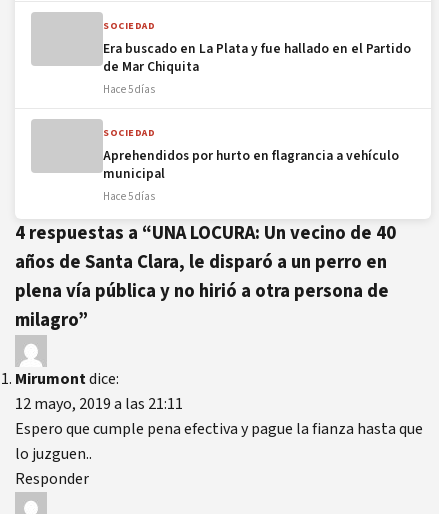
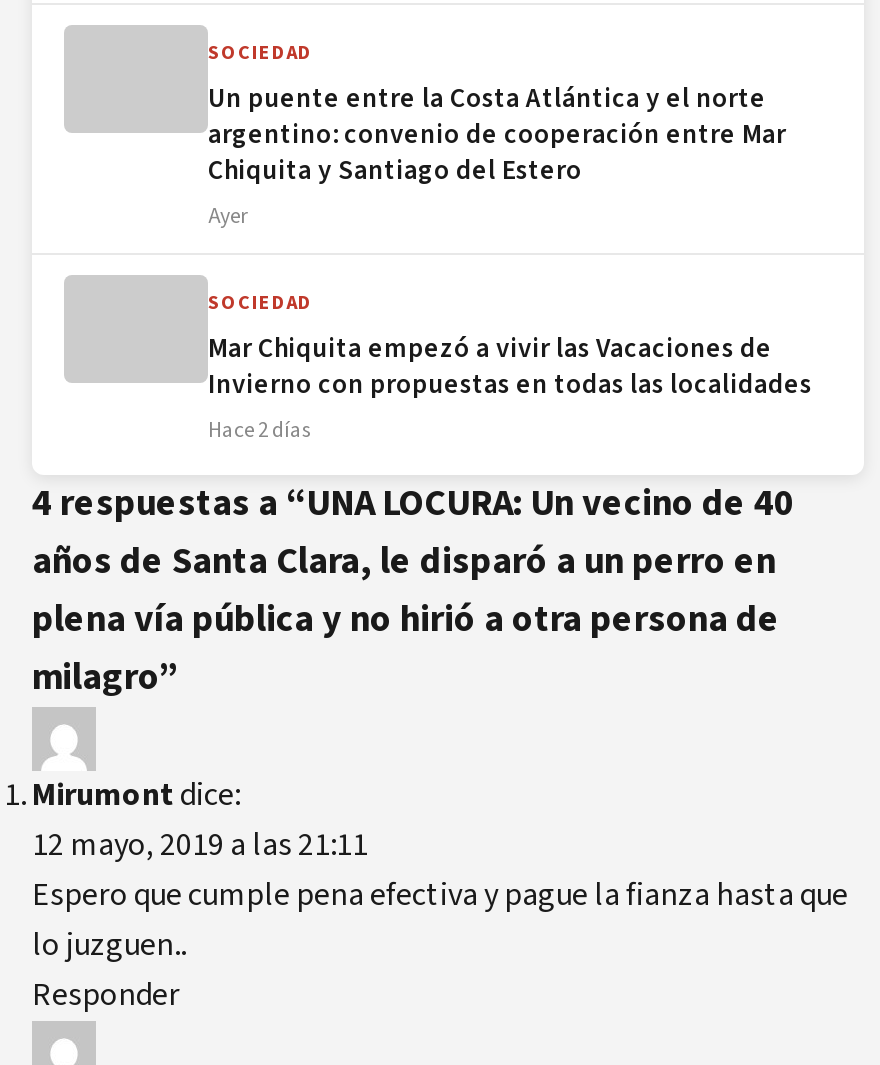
- Era buscado en La Plata y fue hallado en el Partido
- de Mar Chiquita
- Hace 5 días
+ Un puente entre la Costa Atlántica y el norte
+ argentino: convenio de cooperación entre Mar
+ Chiquita y Santiago del Estero
+ Ayer

- Aprehendidos por hurto en flagrancia a vehículo
- municipal
- Hace 5 días
+ Mar Chiquita empezó a vivir las Vacaciones de
+ Invierno con propuestas en todas las localidades
+ Hace 2 días
